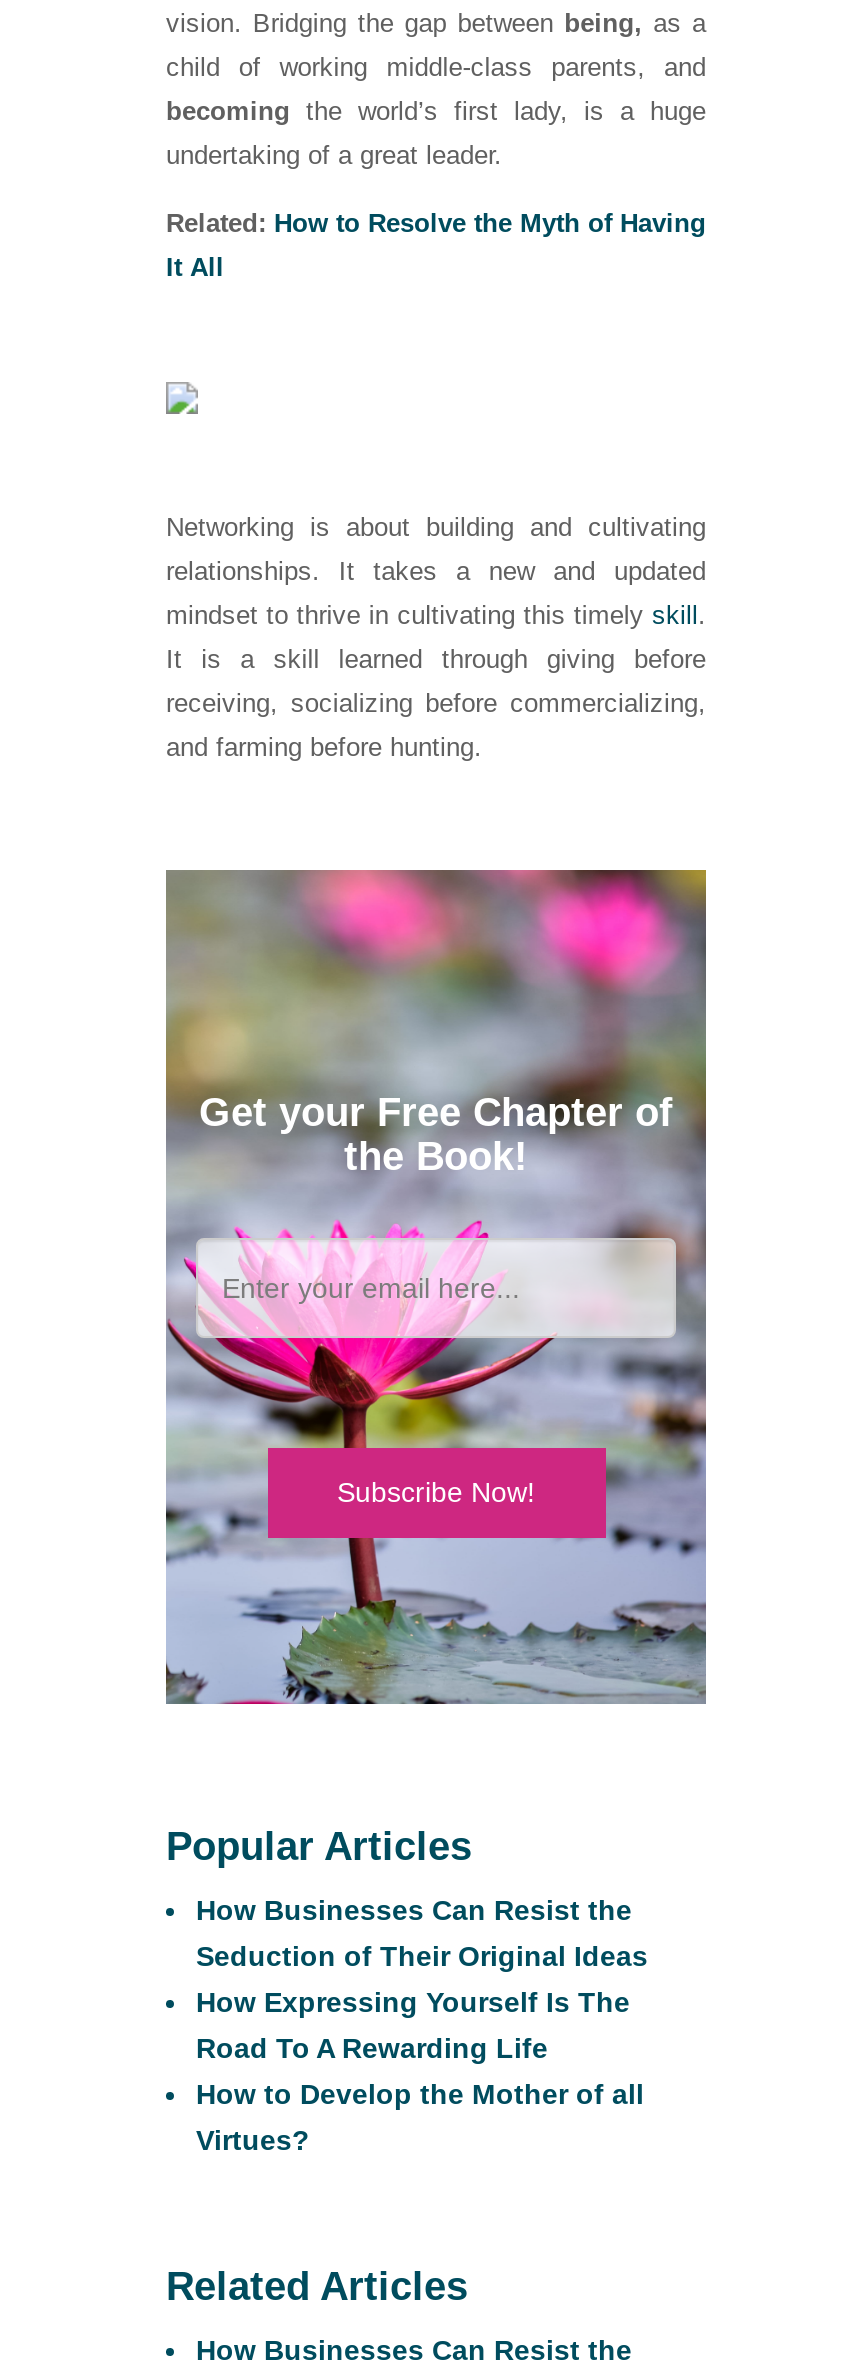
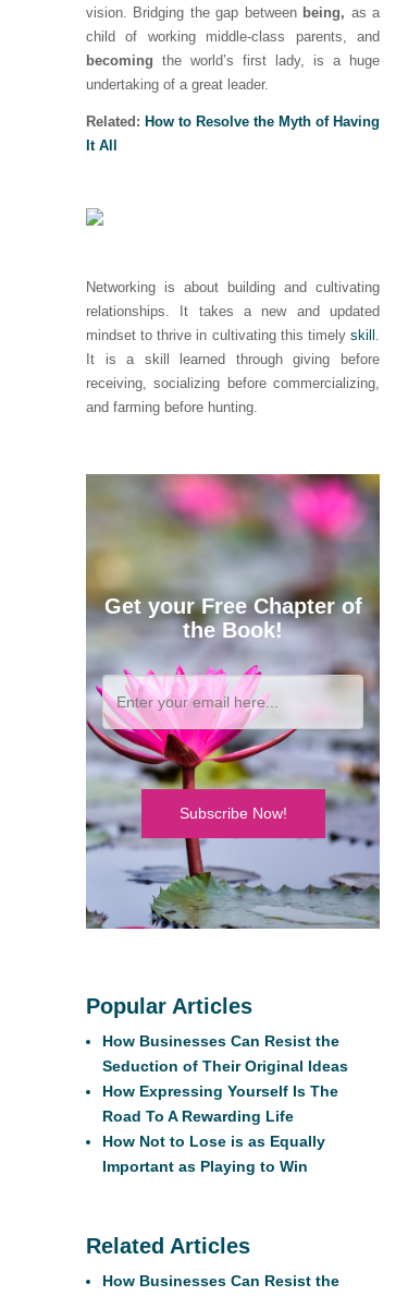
- How to Develop the Mother of all
- Virtues?
+ How Not to Lose is as Equally
+ Important as Playing to Win
